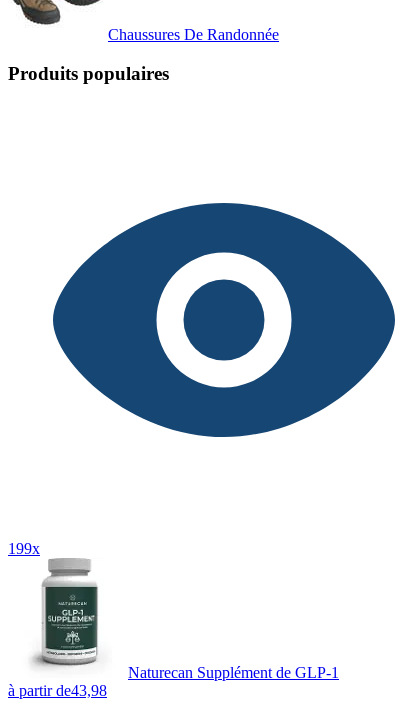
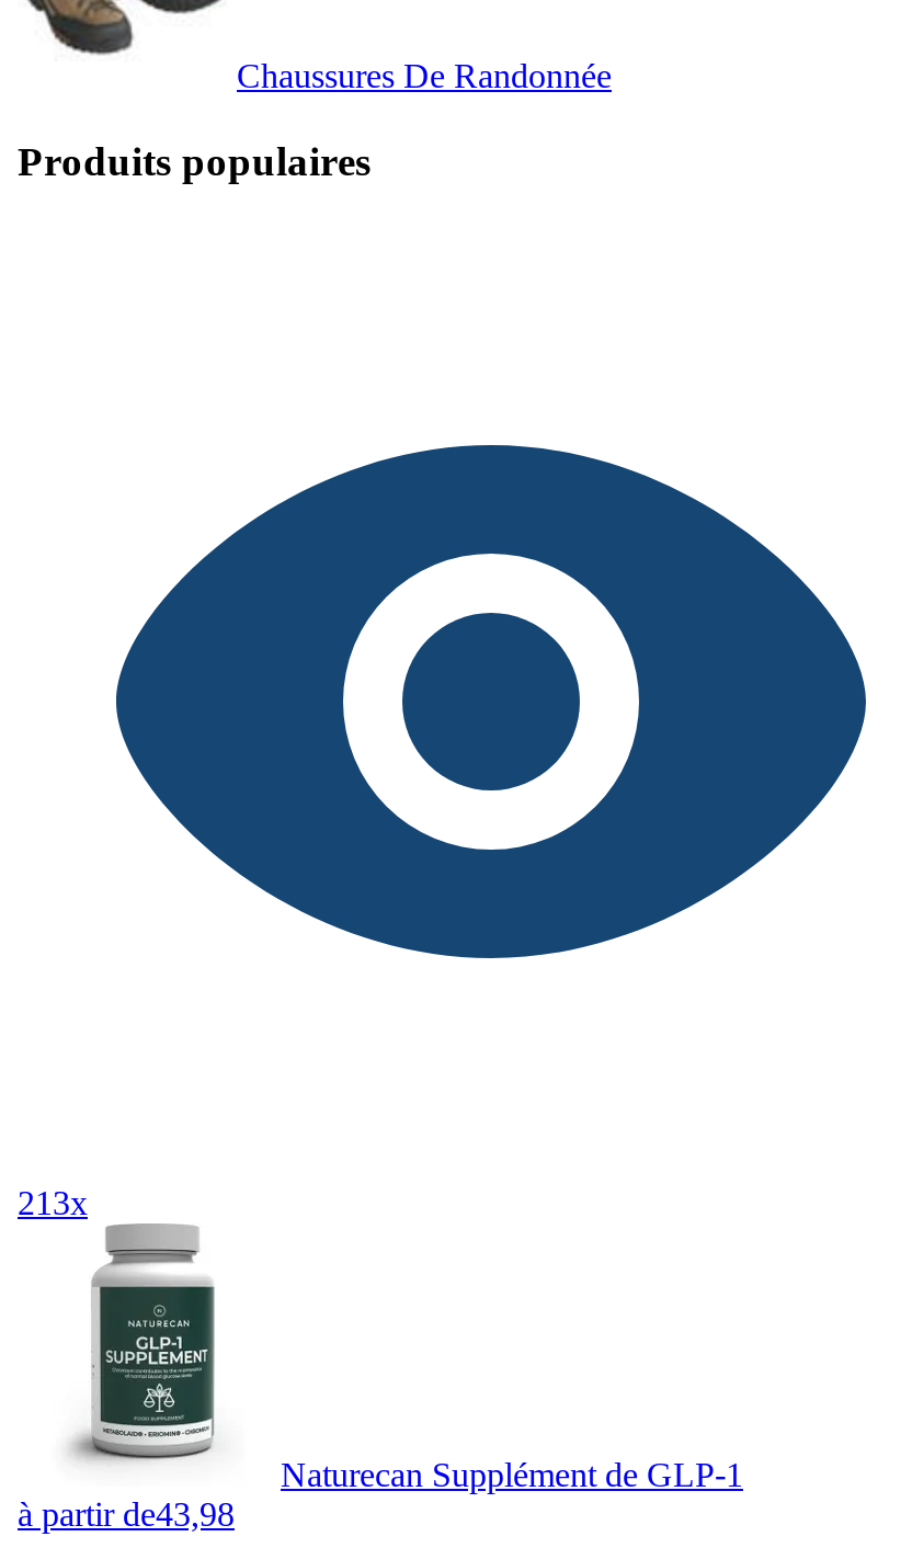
- 199x
+ 213x
